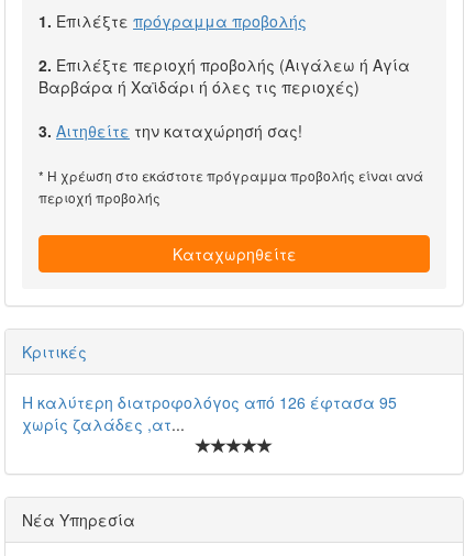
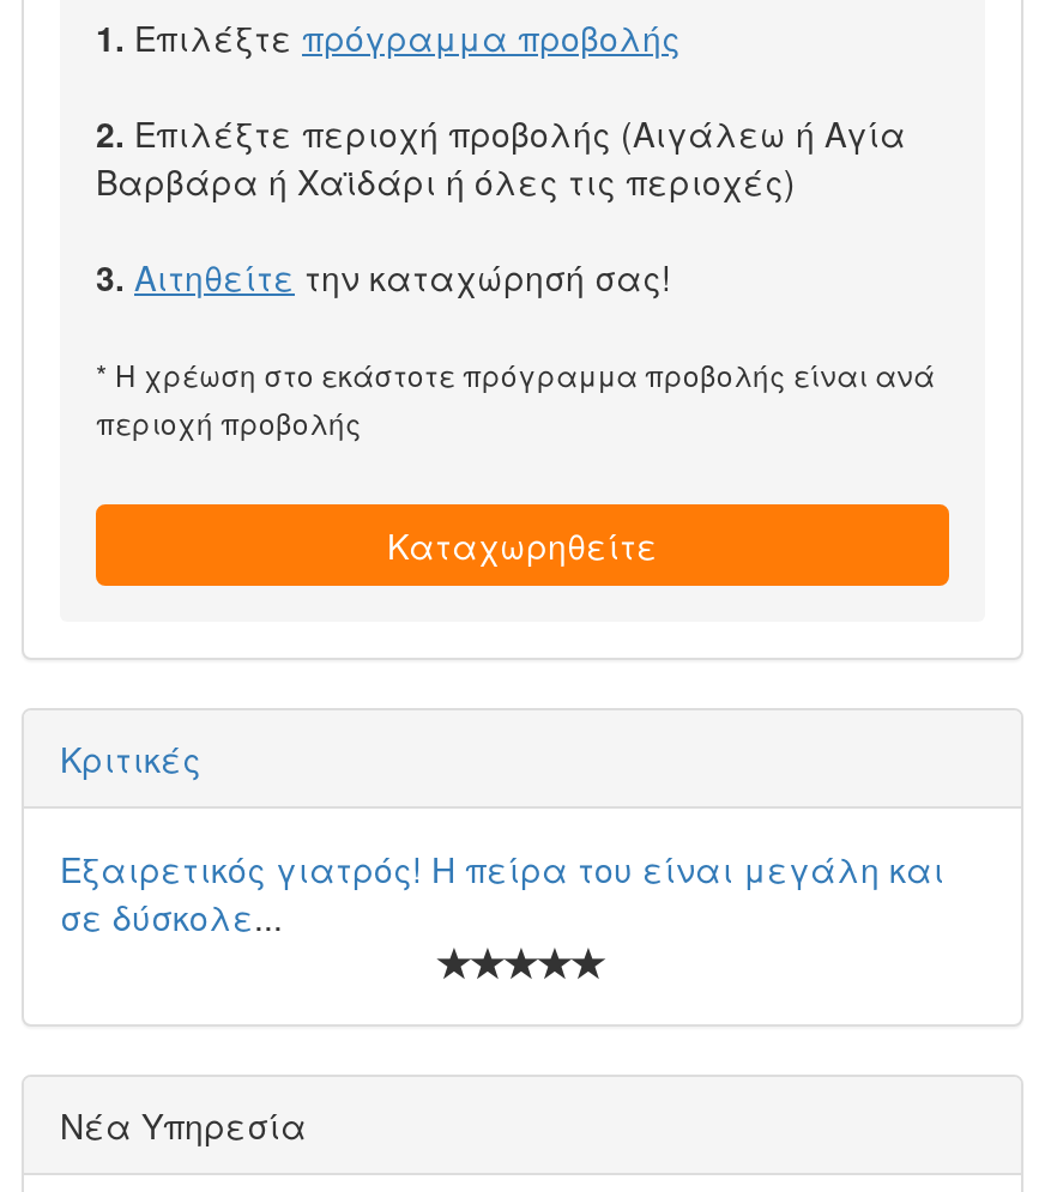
- Η καλύτερη διατροφολόγος από 126 έφτασα 95
- χωρίς ζαλάδες ,ατ...
+ Εξαιρετικός γιατρός! Η πείρα του είναι μεγάλη και
+ σε δύσκολε...
